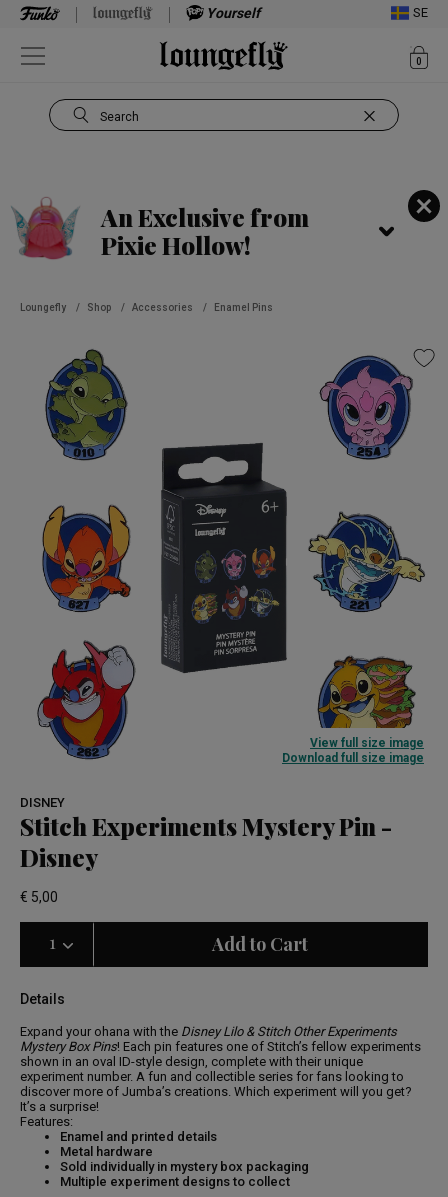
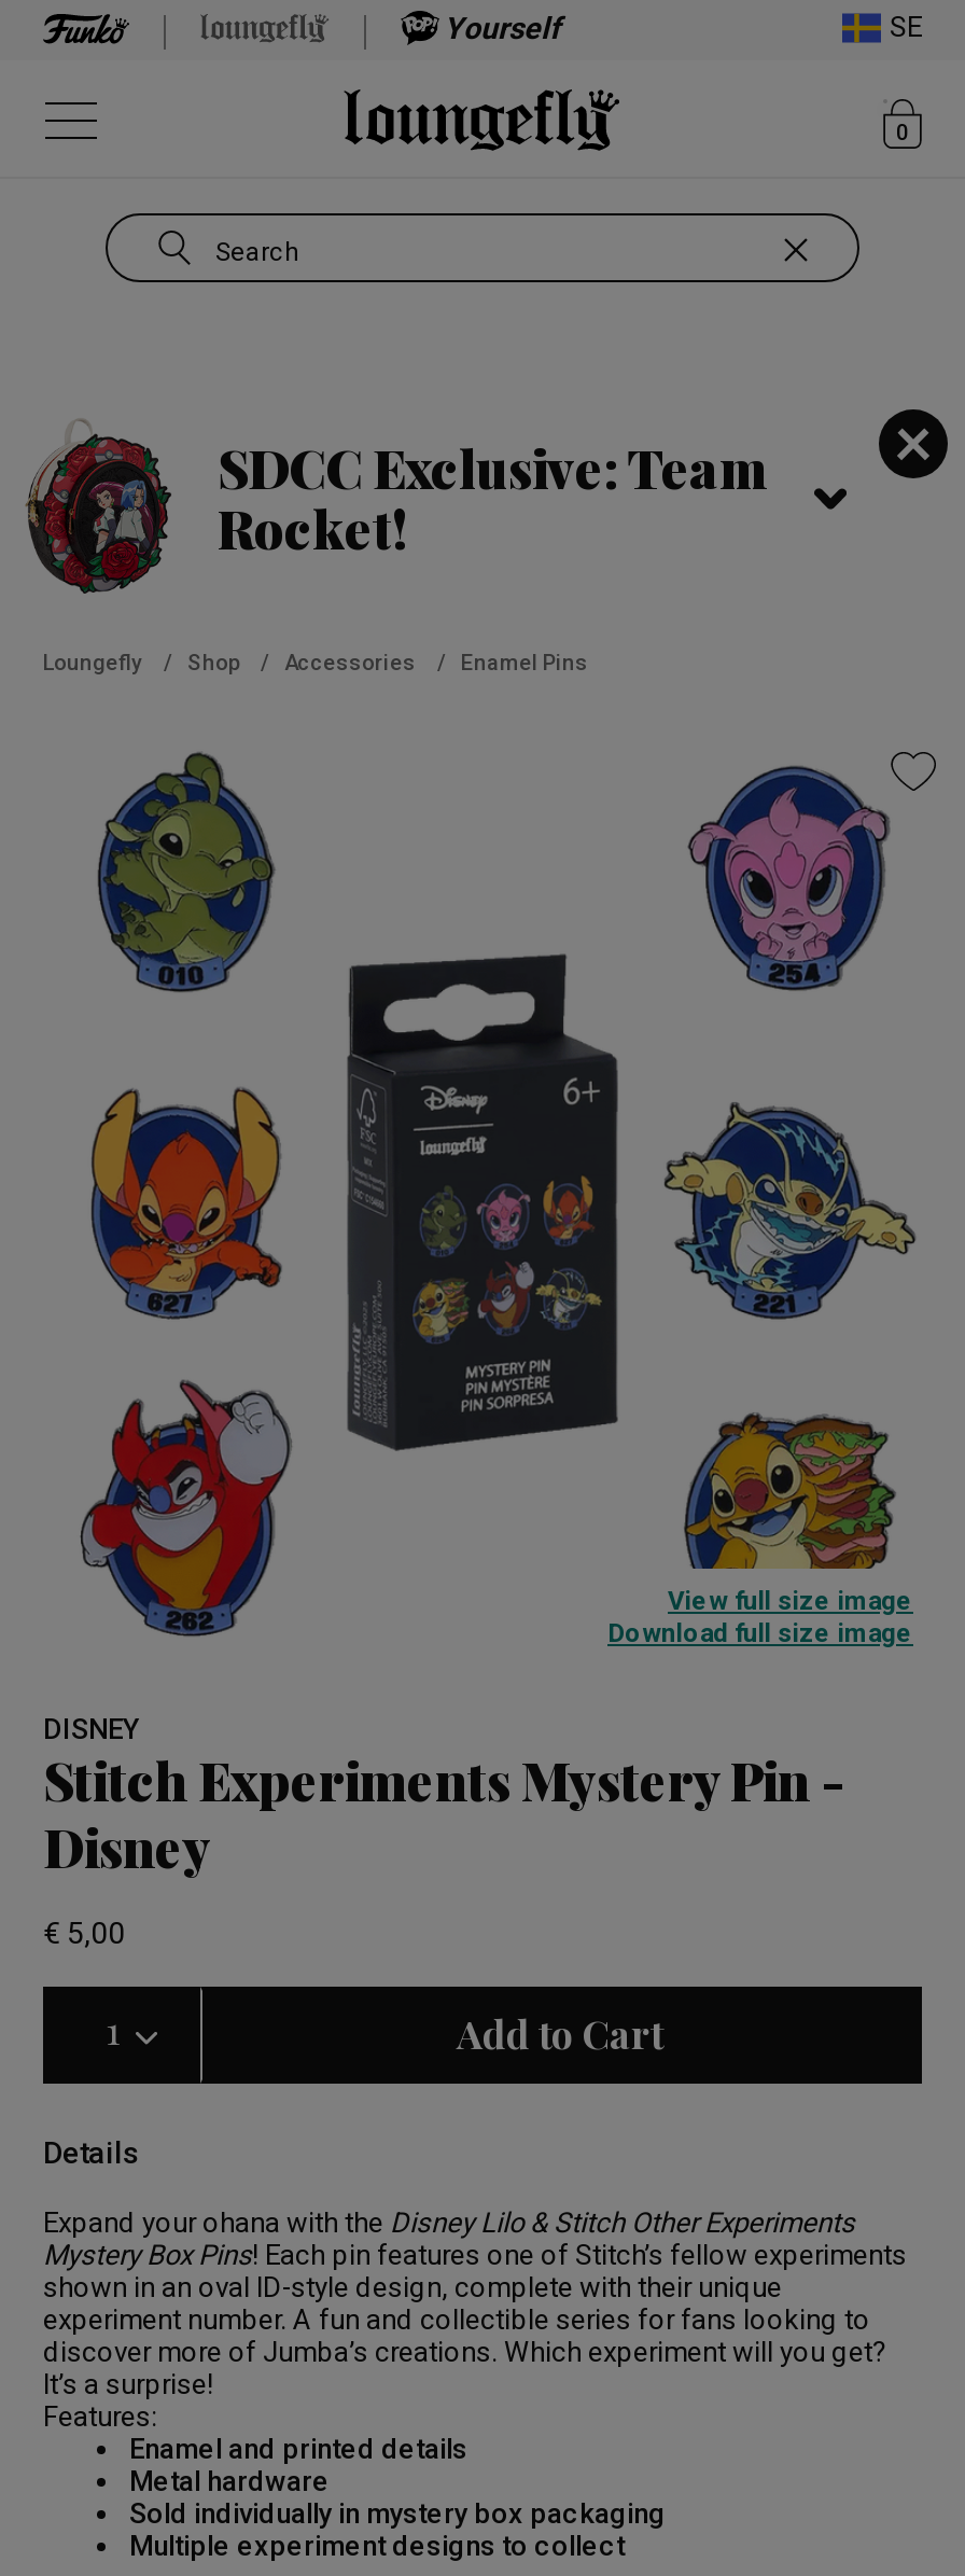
- [image]
- An Exclusive from
- Pixie Hollow!
+ [image]
+ SDCC Exclusive: Team
+ Rocket!
